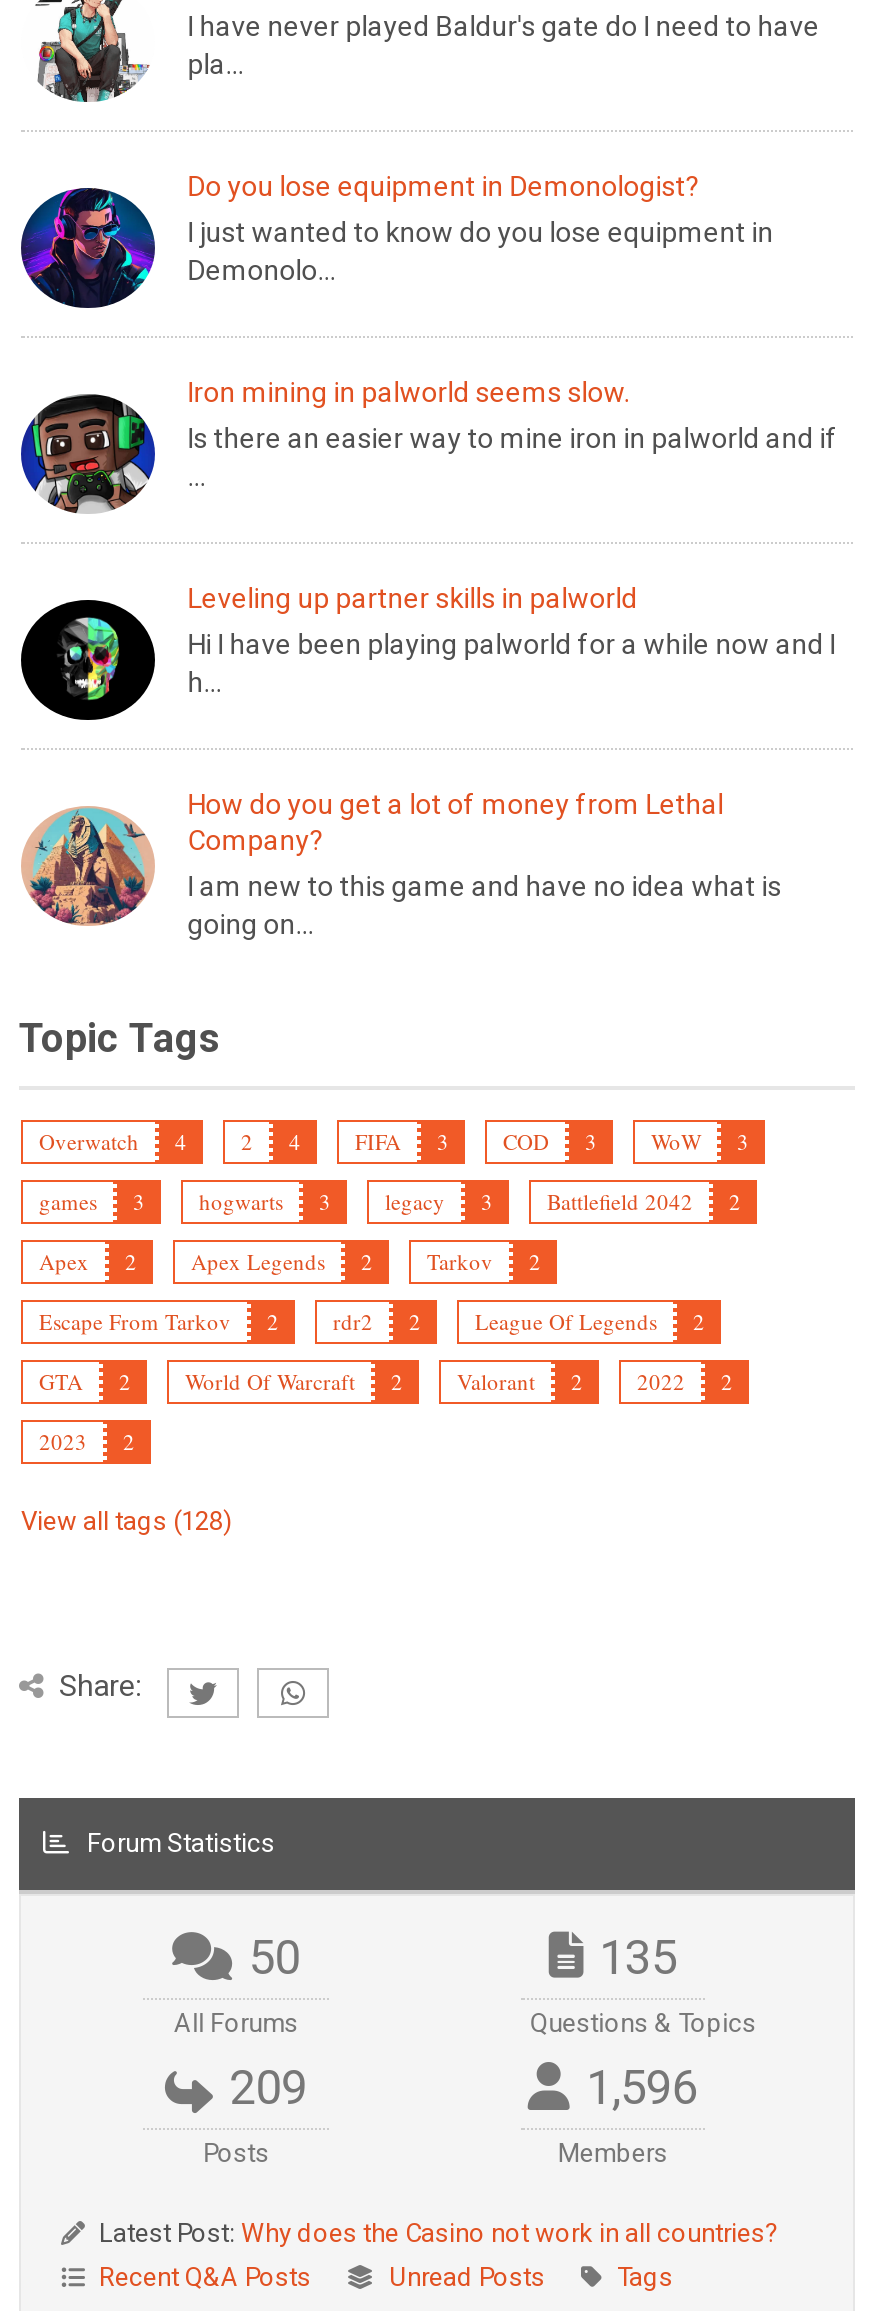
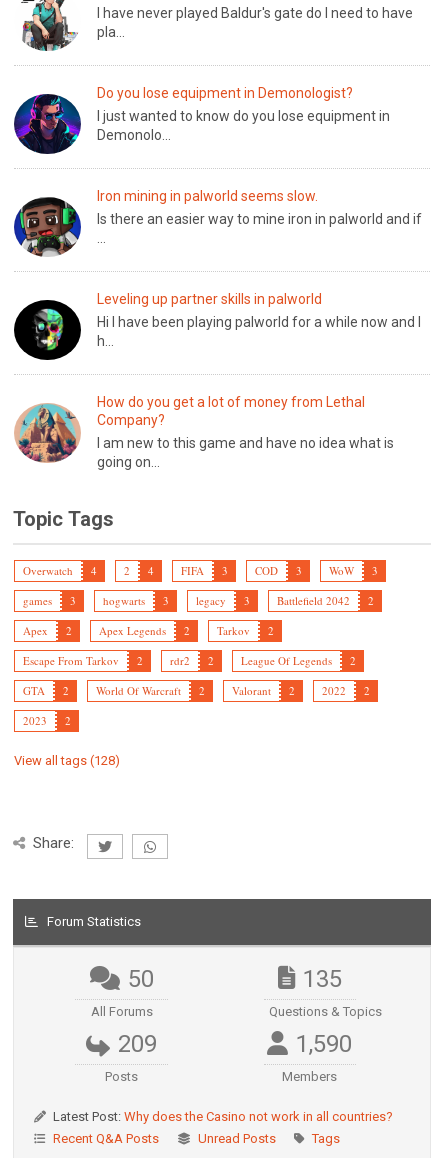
- 1,596
+ 1,590
